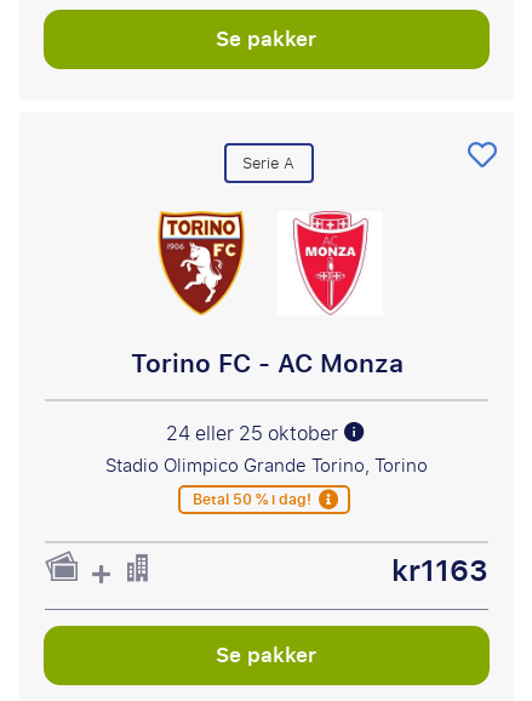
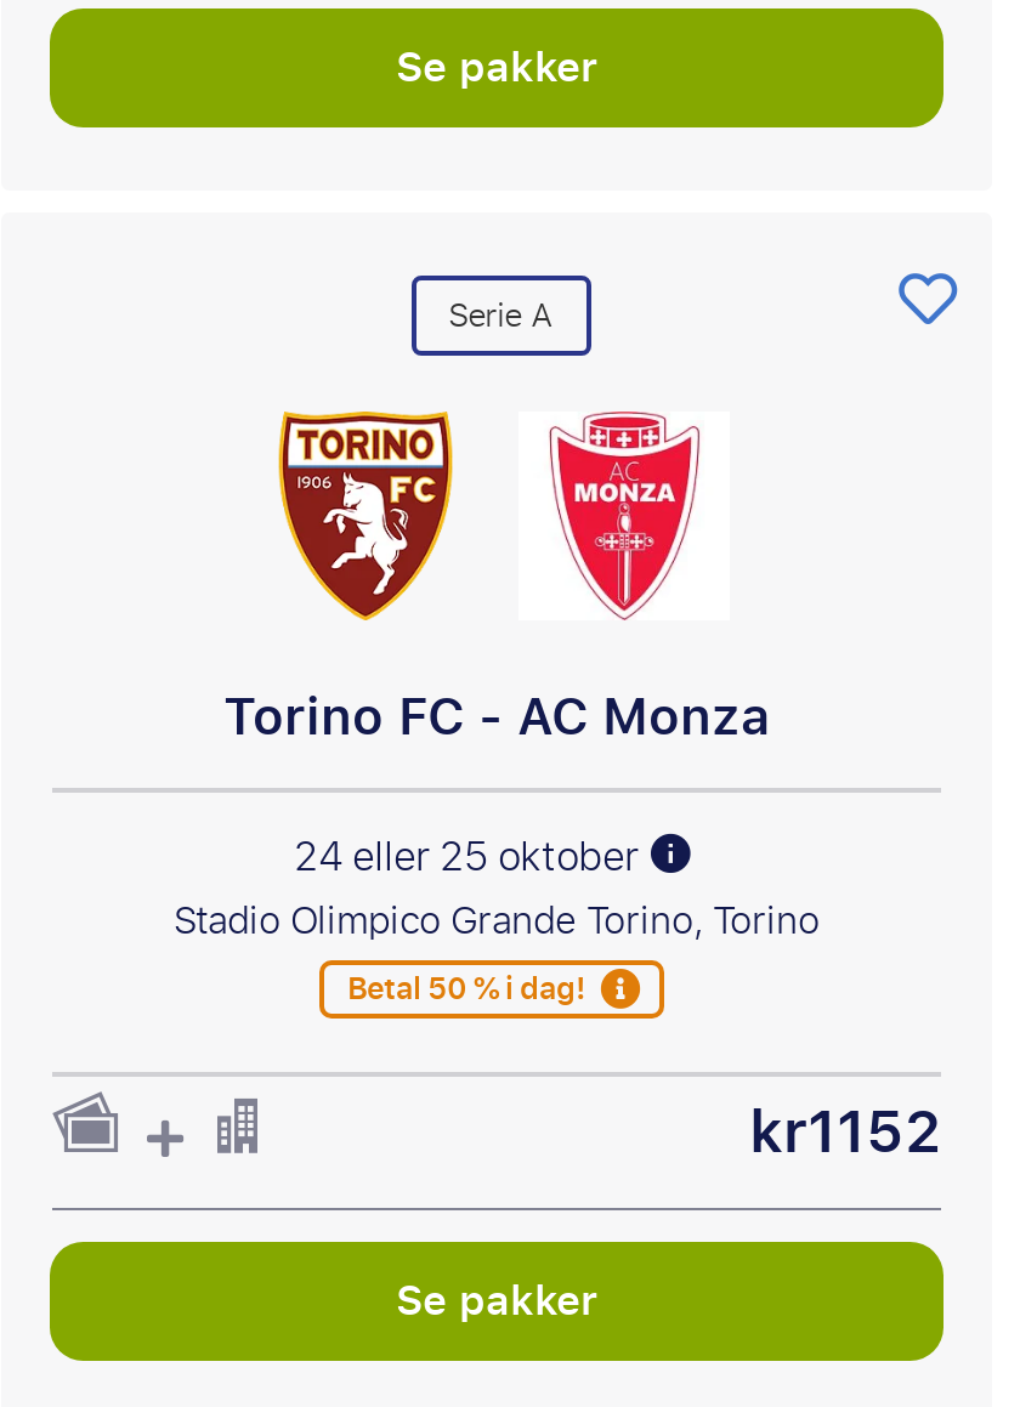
- kr1163
+ kr1152
